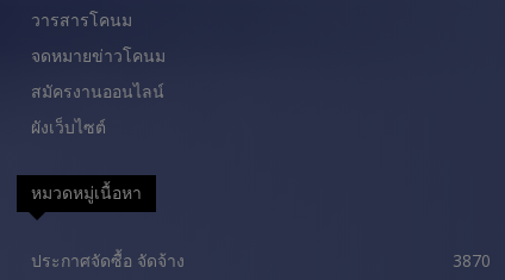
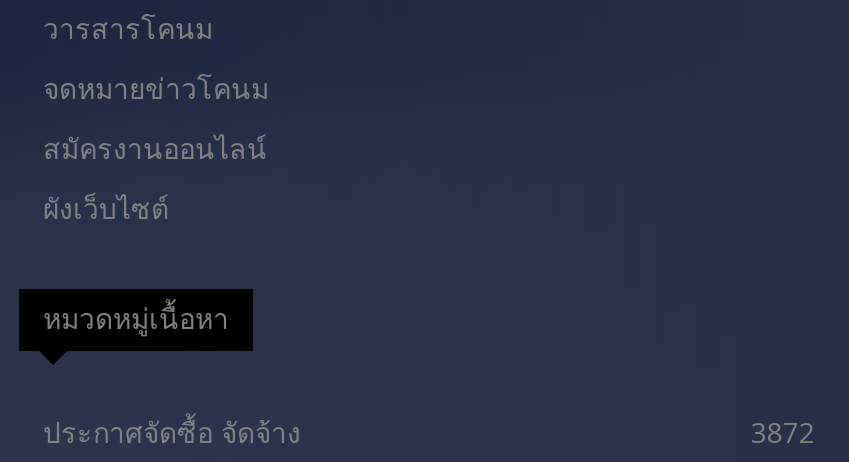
- 3870
+ 3872
